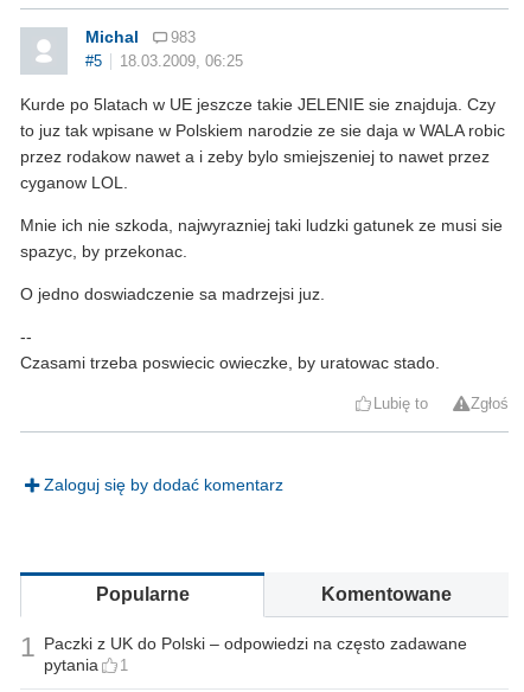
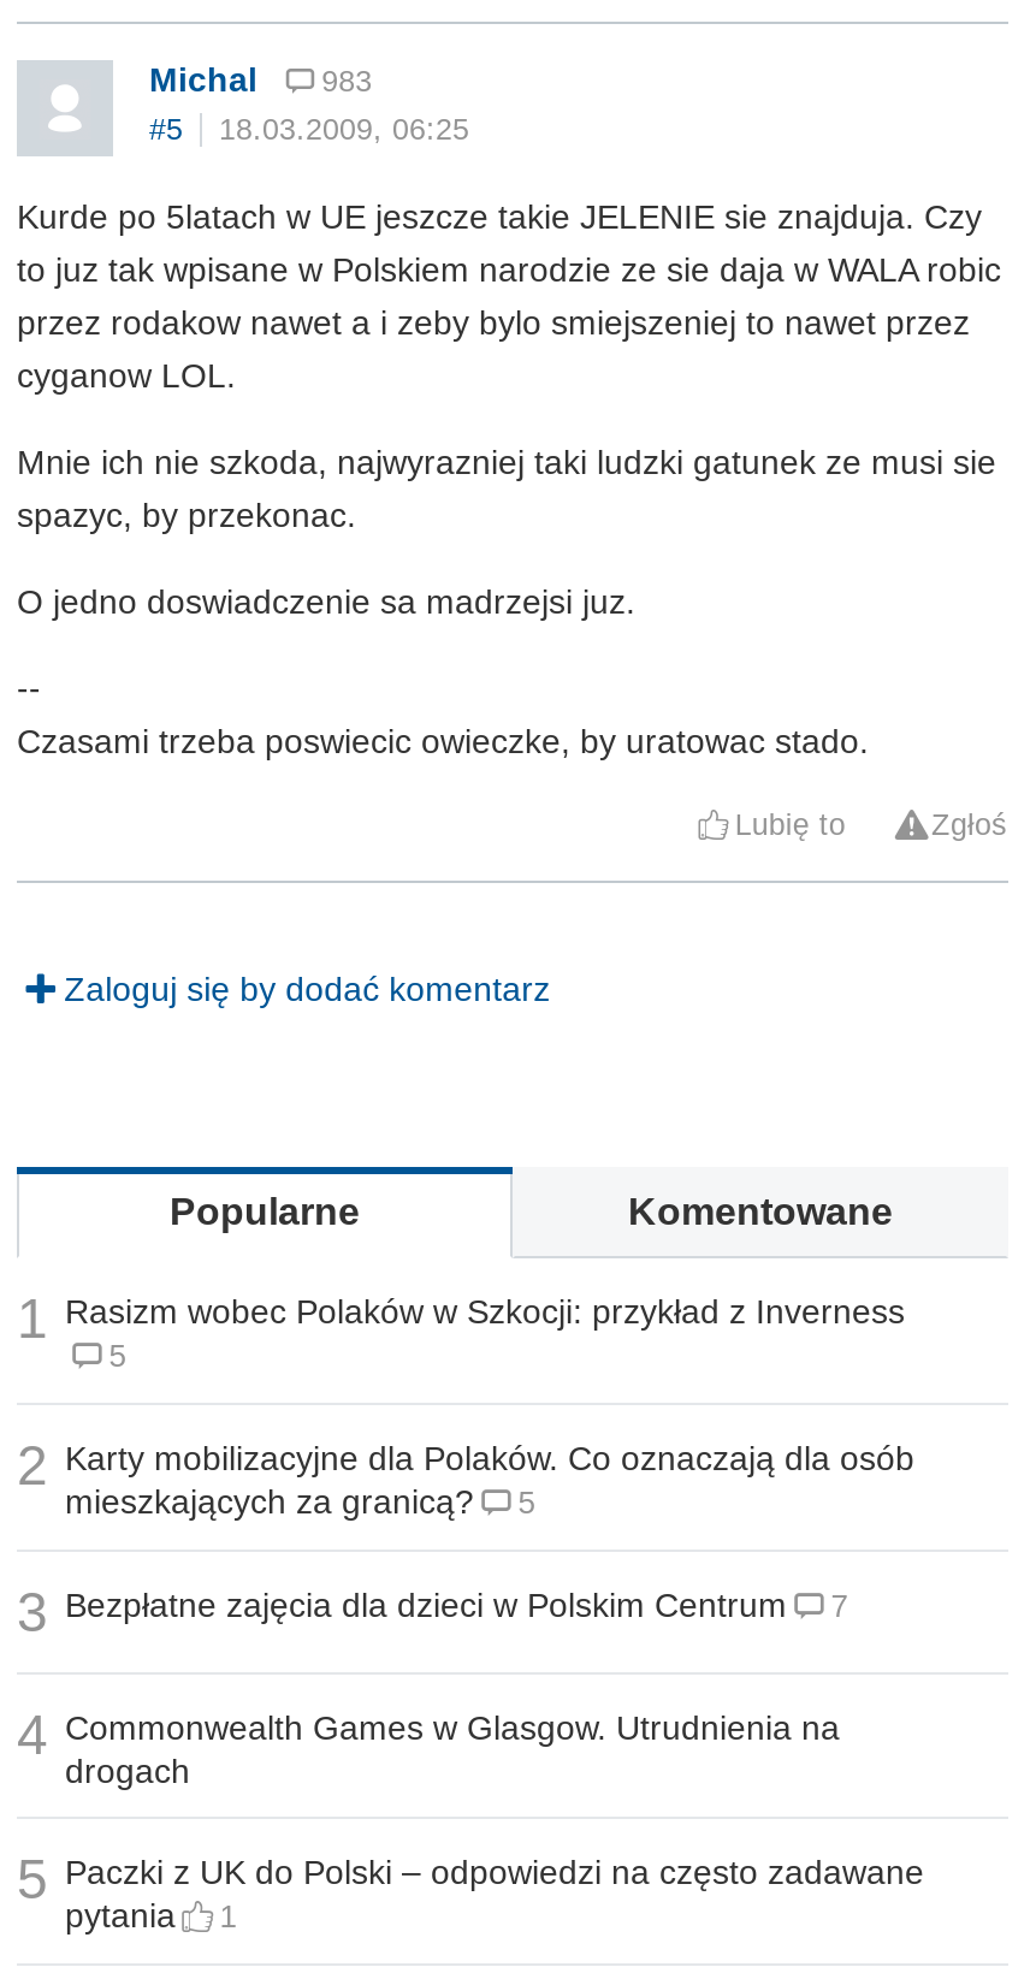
- 1 Paczki z UK do Polski – odpowiedzi na często zadawane
+ 1 Rasizm wobec Polaków w Szkocji: przykład z Inverness
+ 5
+ 2 Karty mobilizacyjne dla Polaków. Co oznaczają dla osób
+ mieszkających za granicą?
+ 5
+ 3 Bezpłatne zajęcia dla dzieci w Polskim Centrum
+ 7
+ 4 Commonwealth Games w Glasgow. Utrudnienia na
+ drogach
+ 5 Paczki z UK do Polski – odpowiedzi na często zadawane
